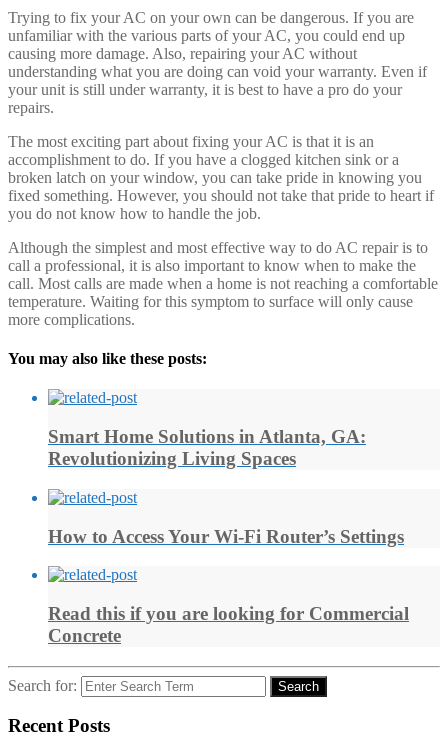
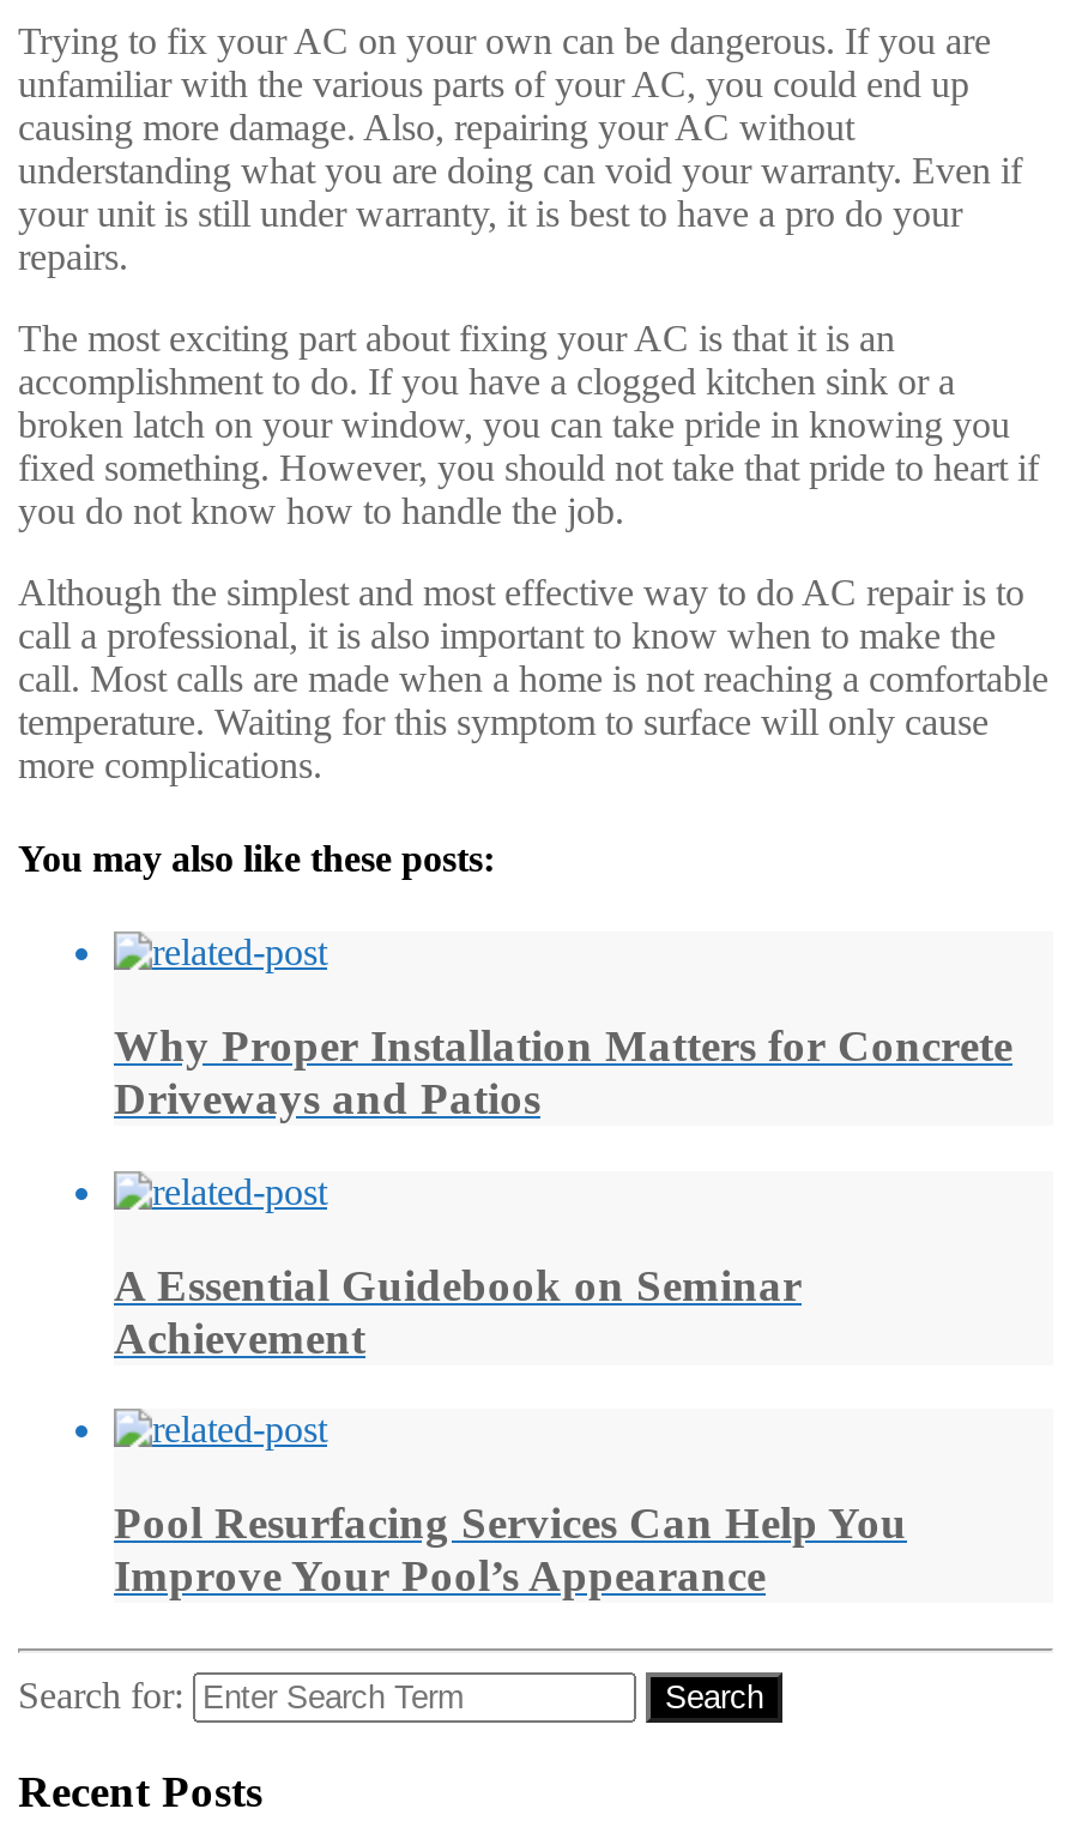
- Smart Home Solutions in Atlanta, GA:
- Revolutionizing Living Spaces
+ Why Proper Installation Matters for Concrete
+ Driveways and Patios

- How to Access Your Wi-Fi Router’s Settings
+ A Essential Guidebook on Seminar
+ Achievement

- Read this if you are looking for Commercial
- Concrete
+ Pool Resurfacing Services Can Help You
+ Improve Your Pool’s Appearance
